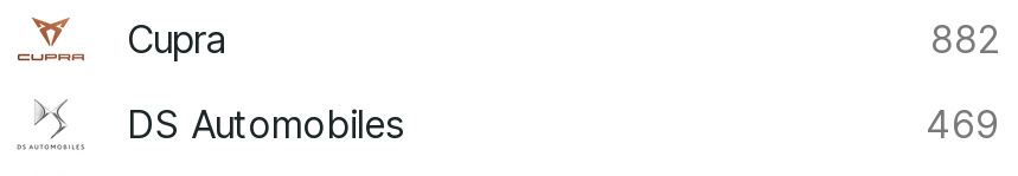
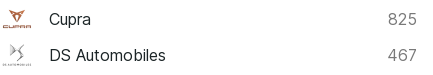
- 882
+ 825

- 469
+ 467
